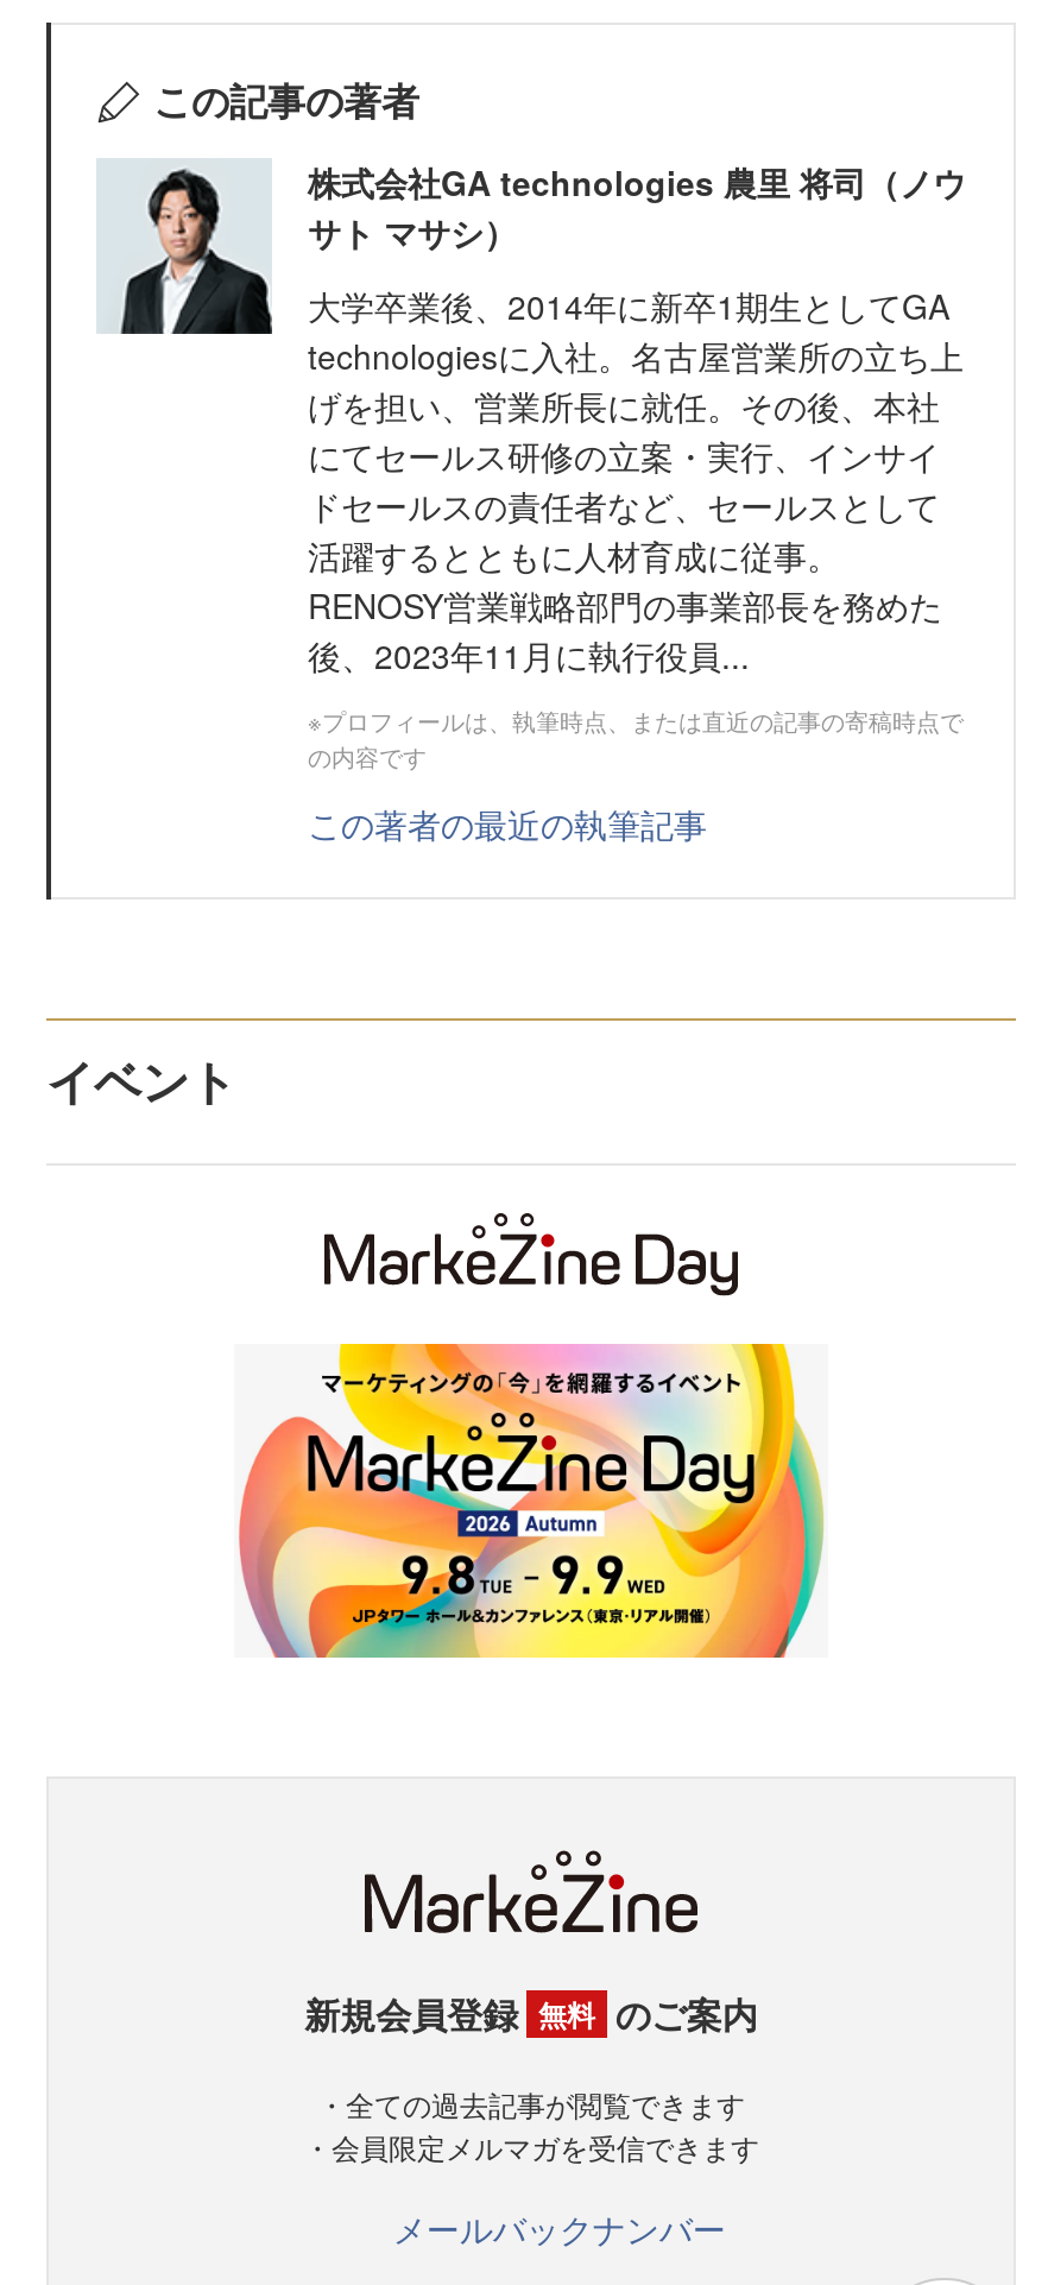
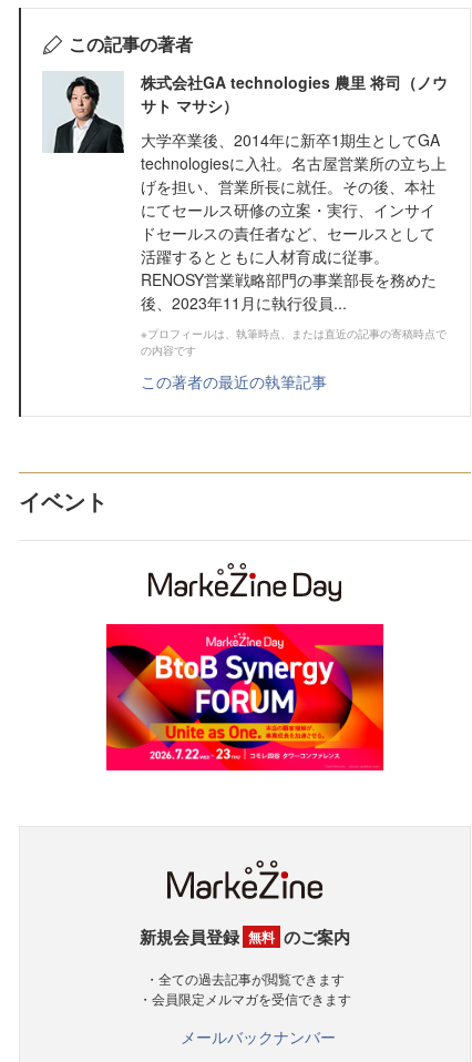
- [image]
+ [image]
